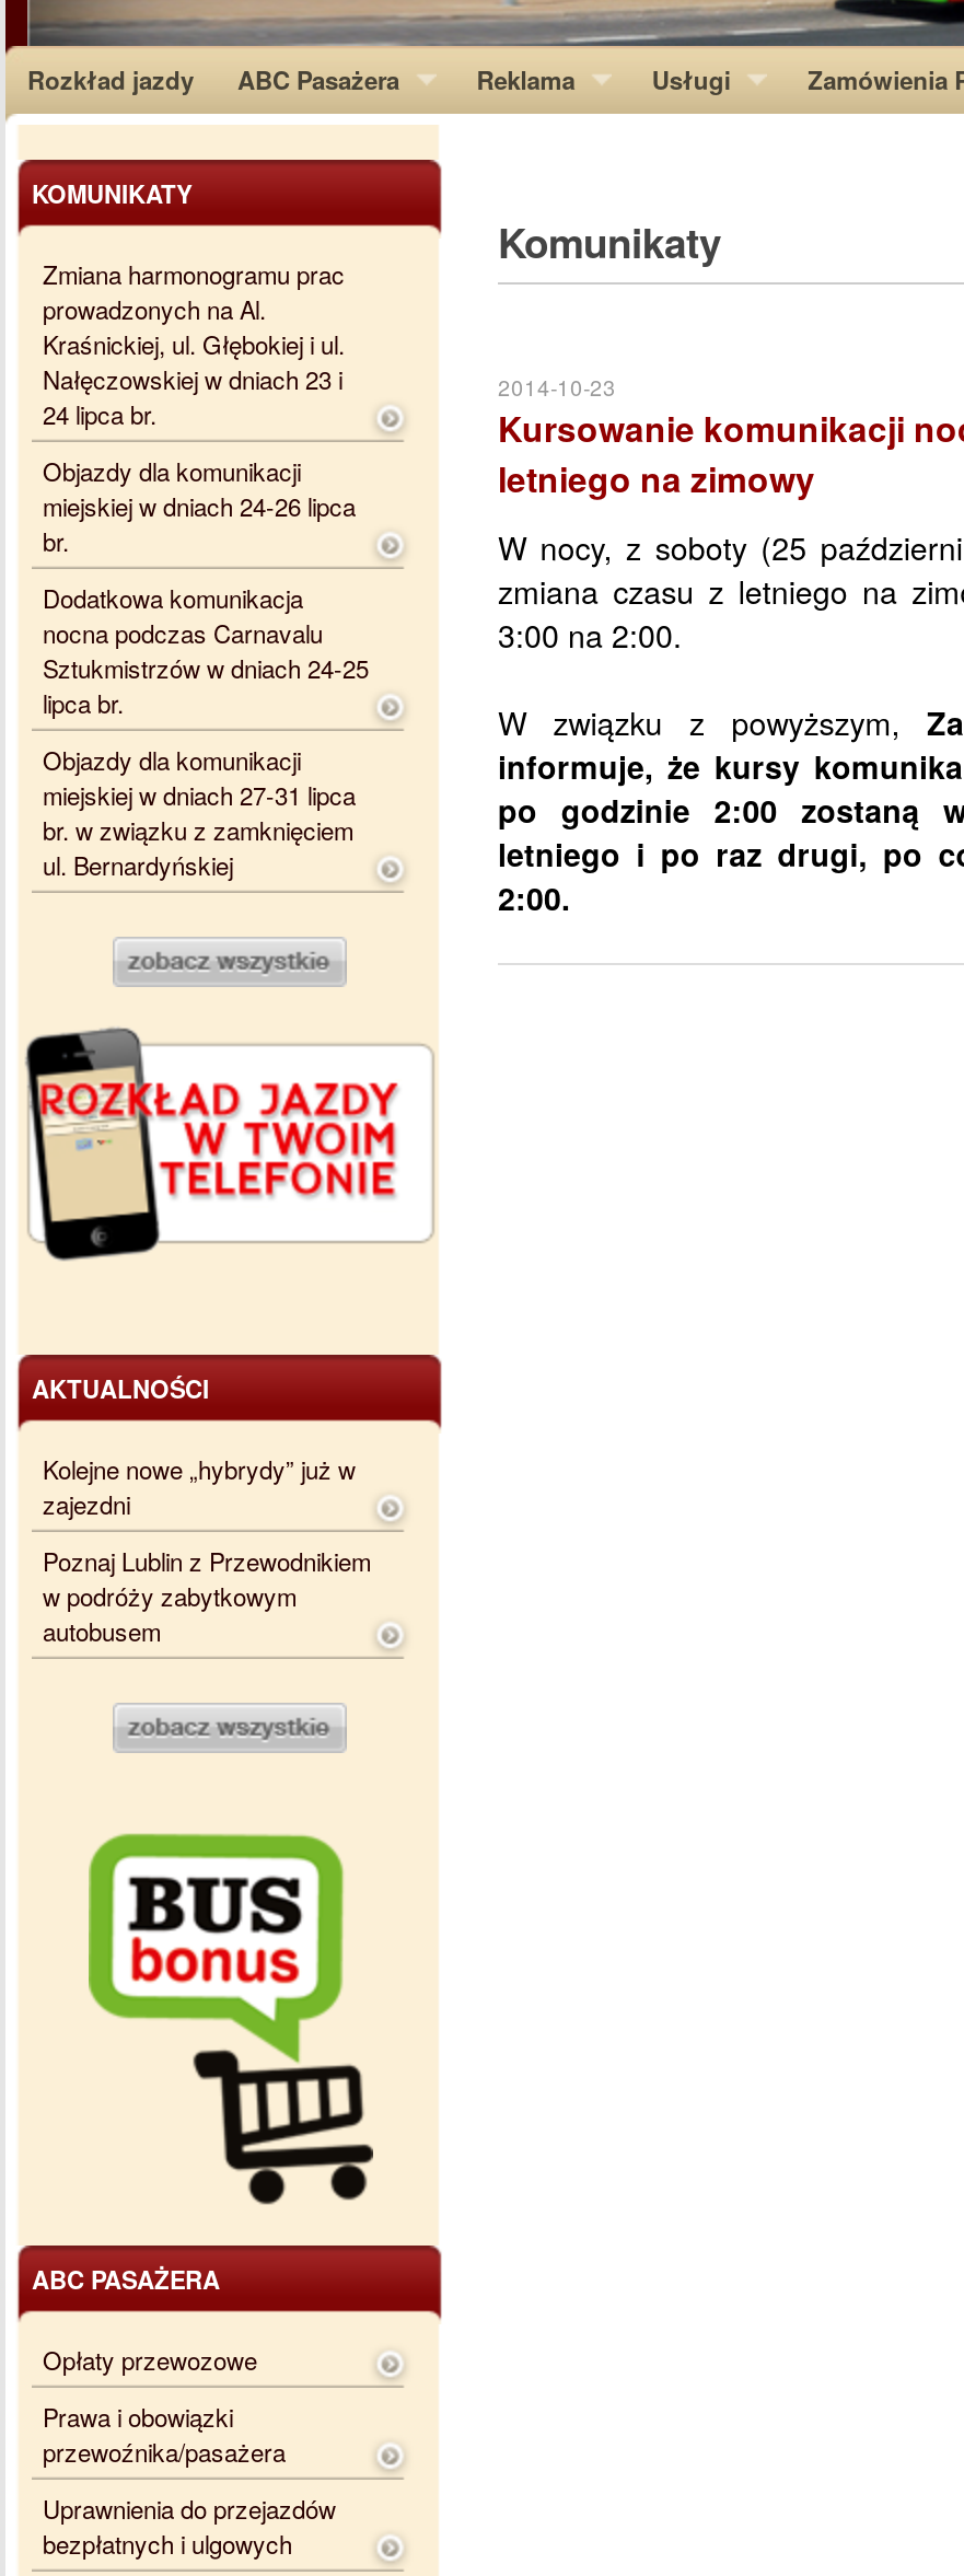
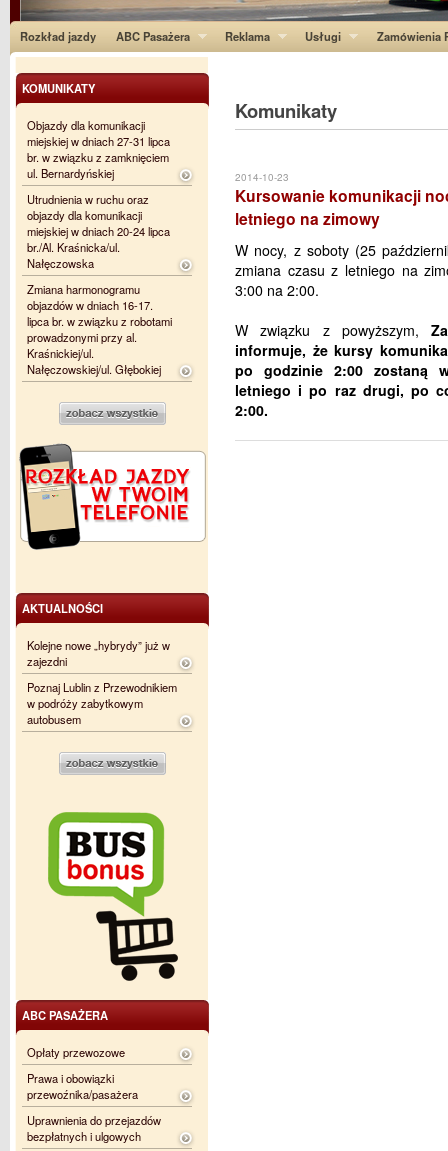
- Zmiana harmonogramu prac
- prowadzonych na Al.
- Kraśnickiej, ul. Głębokiej i ul.
- Nałęczowskiej w dniach 23 i
- 24 lipca br.
- Objazdy dla komunikacji
- miejskiej w dniach 24-26 lipca
- br.
- Dodatkowa komunikacja
- nocna podczas Carnavalu
- Sztukmistrzów w dniach 24-25
- lipca br.

+ Utrudnienia w ruchu oraz
+ objazdy dla komunikacji
+ miejskiej w dniach 20-24 lipca
+ br./Al. Kraśnicka/ul.
+ Nałęczowska
+ Zmiana harmonogramu
+ objazdów w dniach 16-17.
+ lipca br. w związku z robotami
+ prowadzonymi przy al.
+ Kraśnickiej/ul.
+ Nałęczowskiej/ul. Głębokiej

moved up: Objazdy dla komunikacji | miejskiej w dniach 27-31 lipca | br. w związku z zamknięciem | ul. Bernardyńskiej
